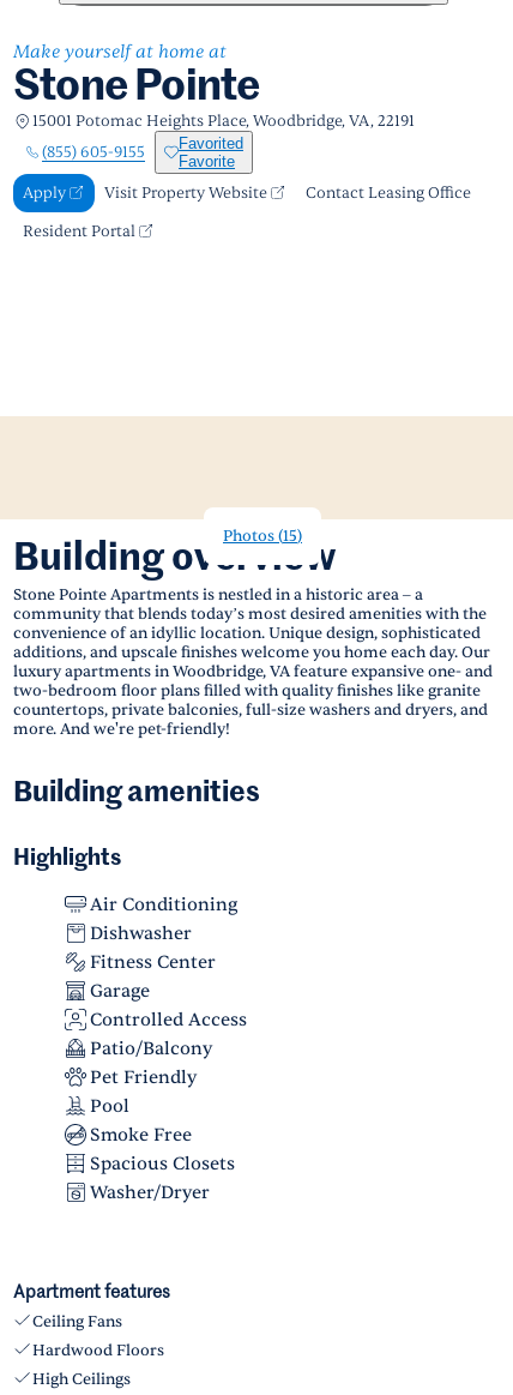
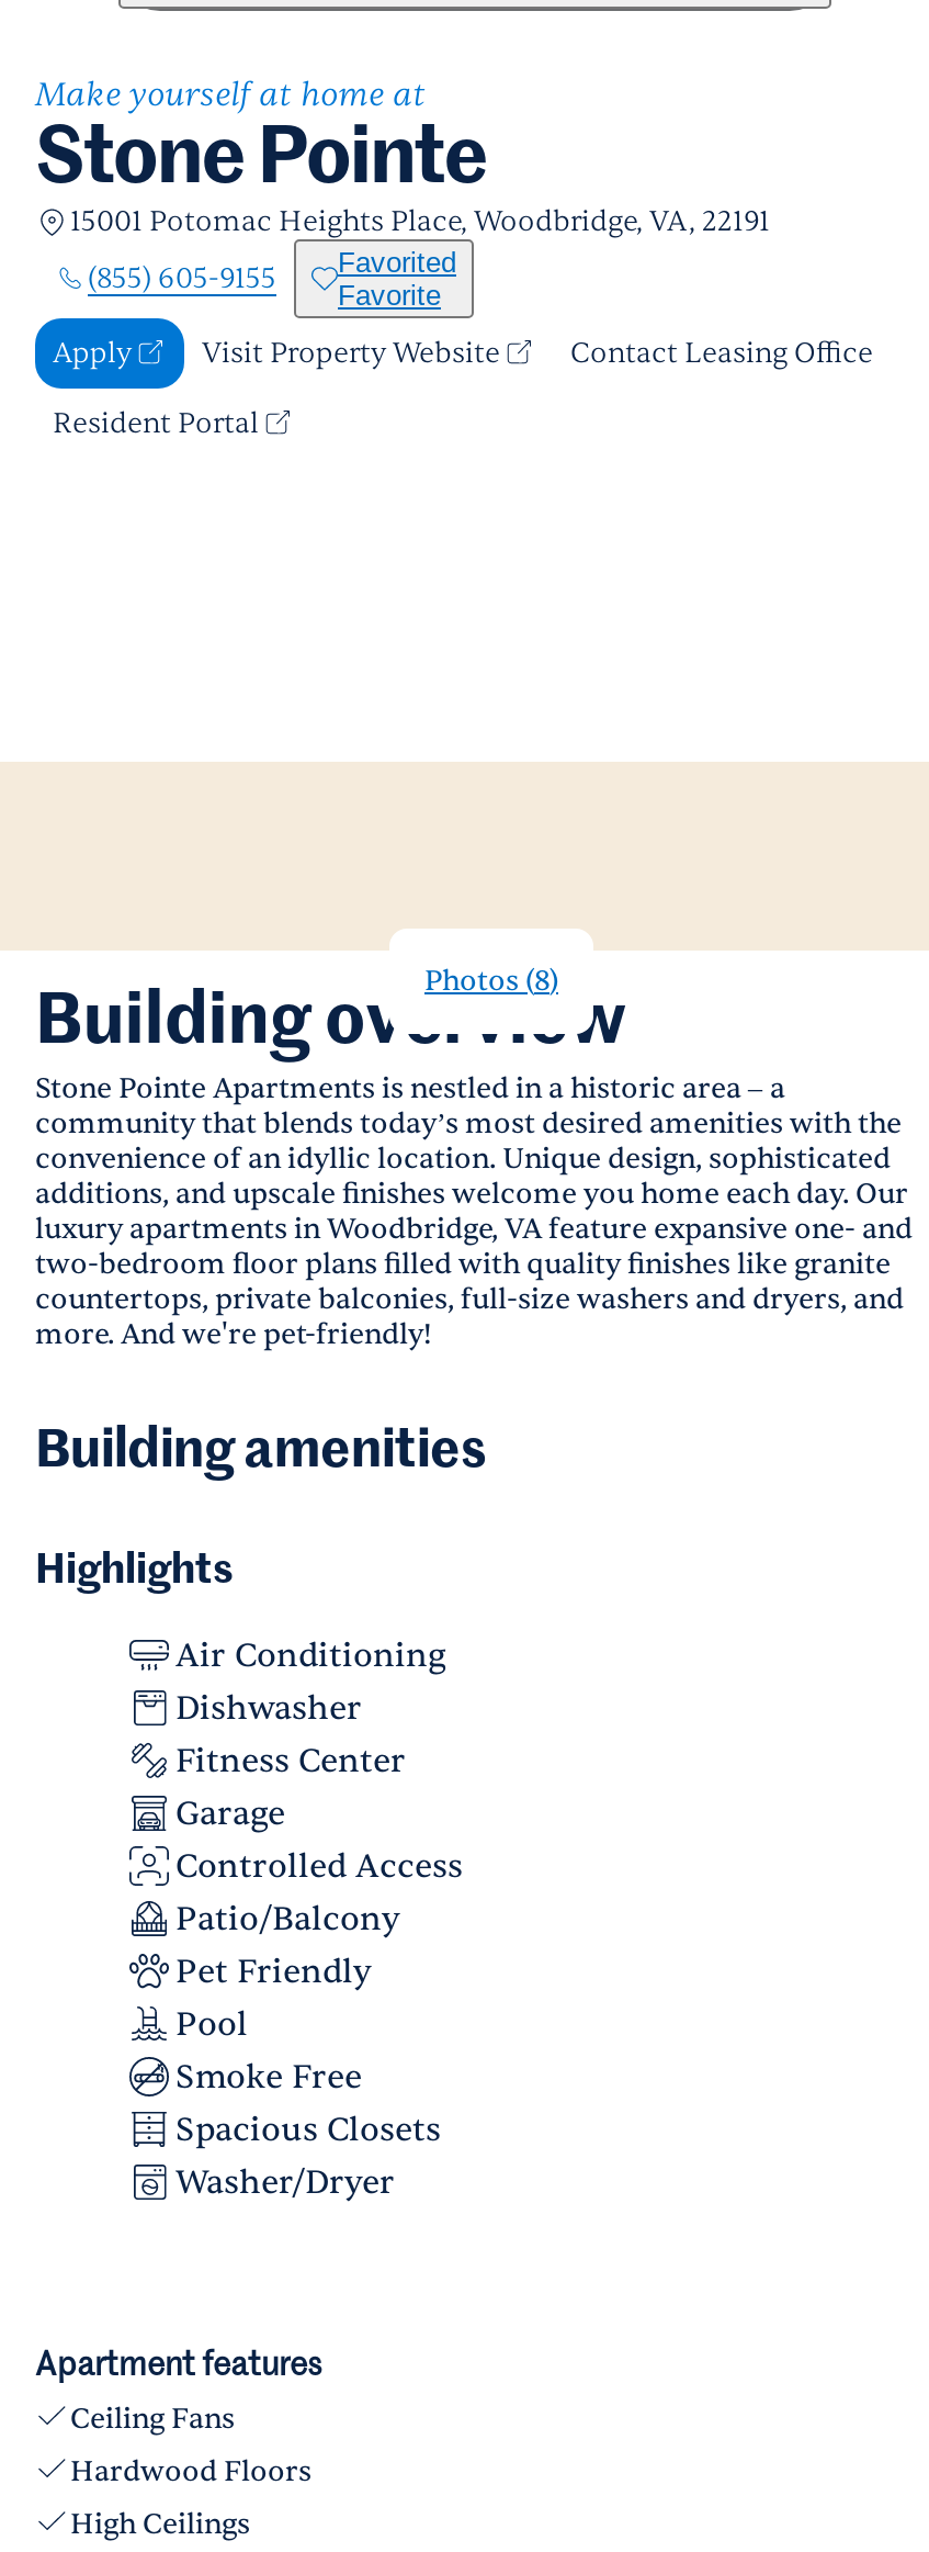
- Photos (15)
+ Photos (8)
